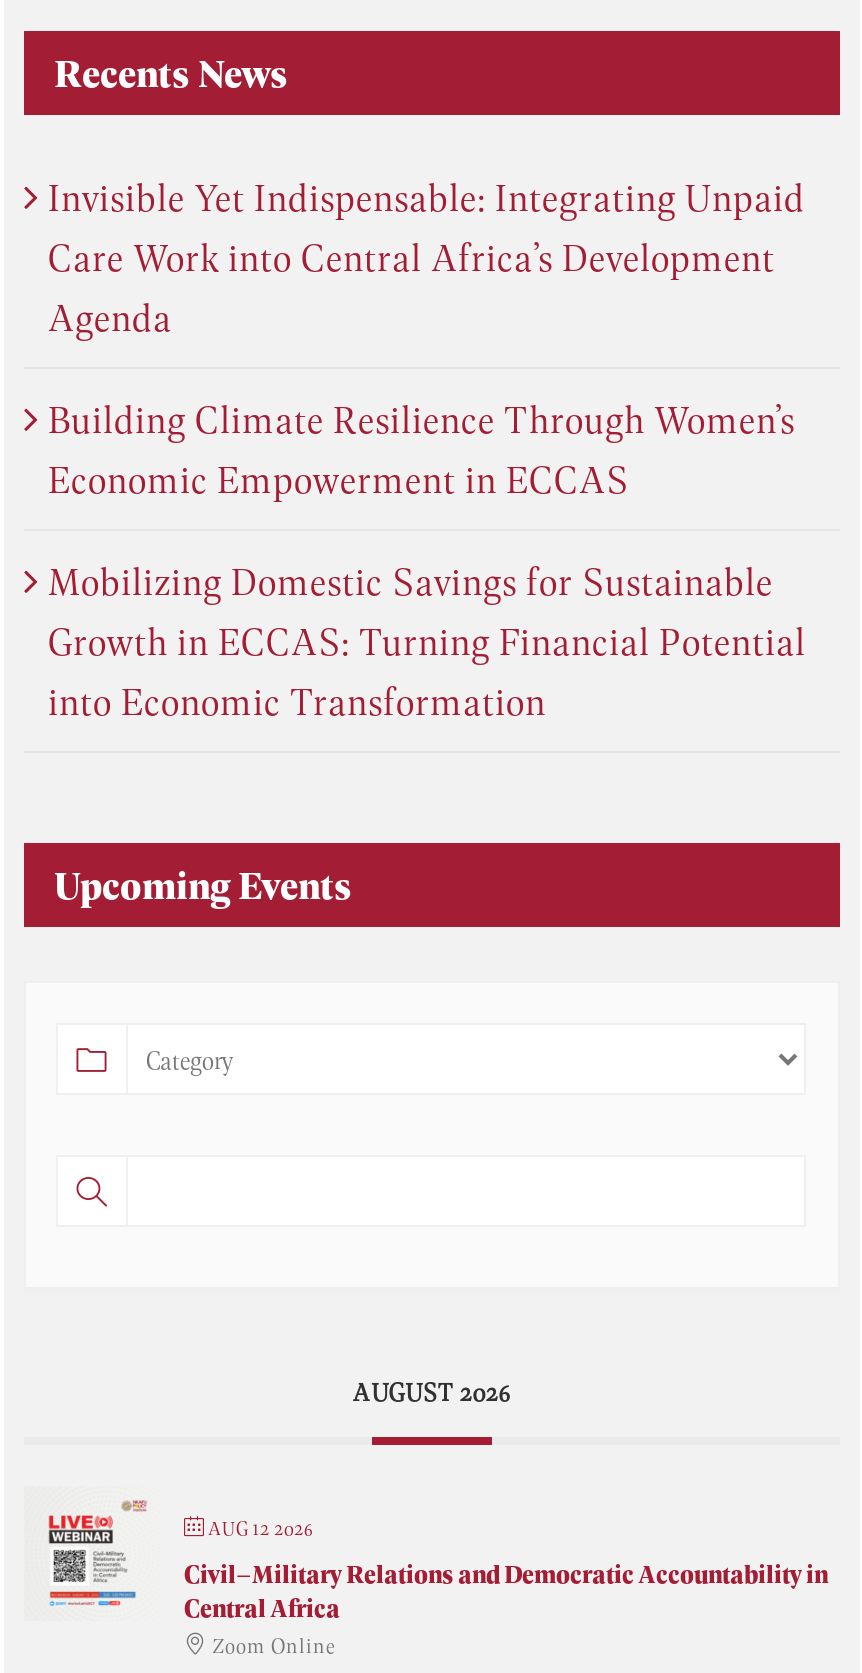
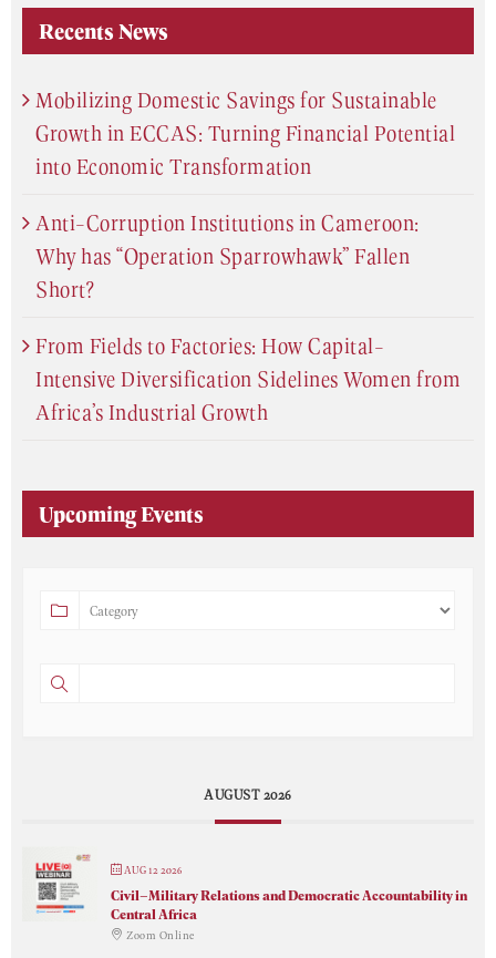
- Invisible Yet Indispensable: Integrating Unpaid
- Care Work into Central Africa’s Development
- Agenda
- Building Climate Resilience Through Women’s
- Economic Empowerment in ECCAS

moved up: Mobilizing Domestic Savings for Sustainable | Growth in ECCAS: Turning Financial Potential | into Economic Transformation

+ Anti-Corruption Institutions in Cameroon:
+ Why has “Operation Sparrowhawk” Fallen
+ Short?
+ From Fields to Factories: How Capital-
+ Intensive Diversification Sidelines Women from
+ Africa’s Industrial Growth
